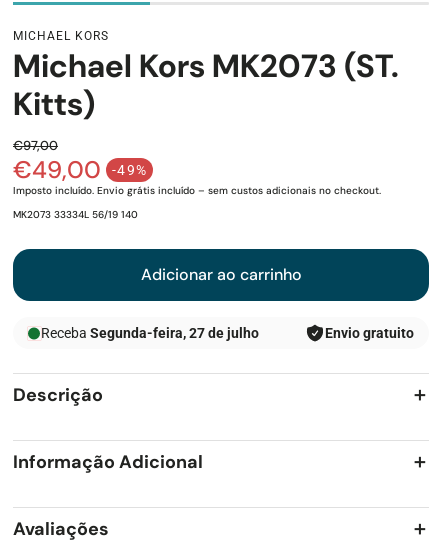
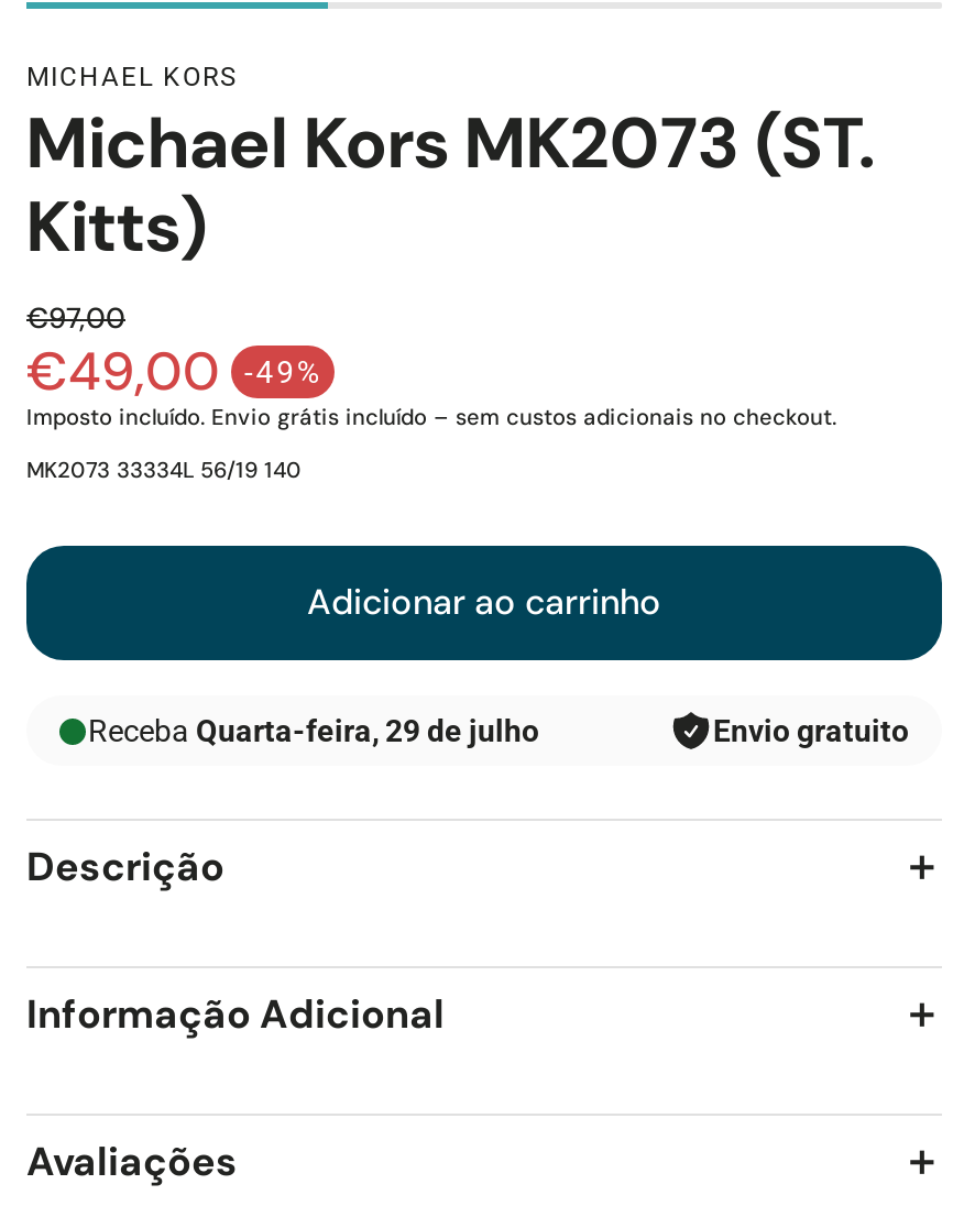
- Receba Segunda-feira, 27 de julho
+ Receba Quarta-feira, 29 de julho
